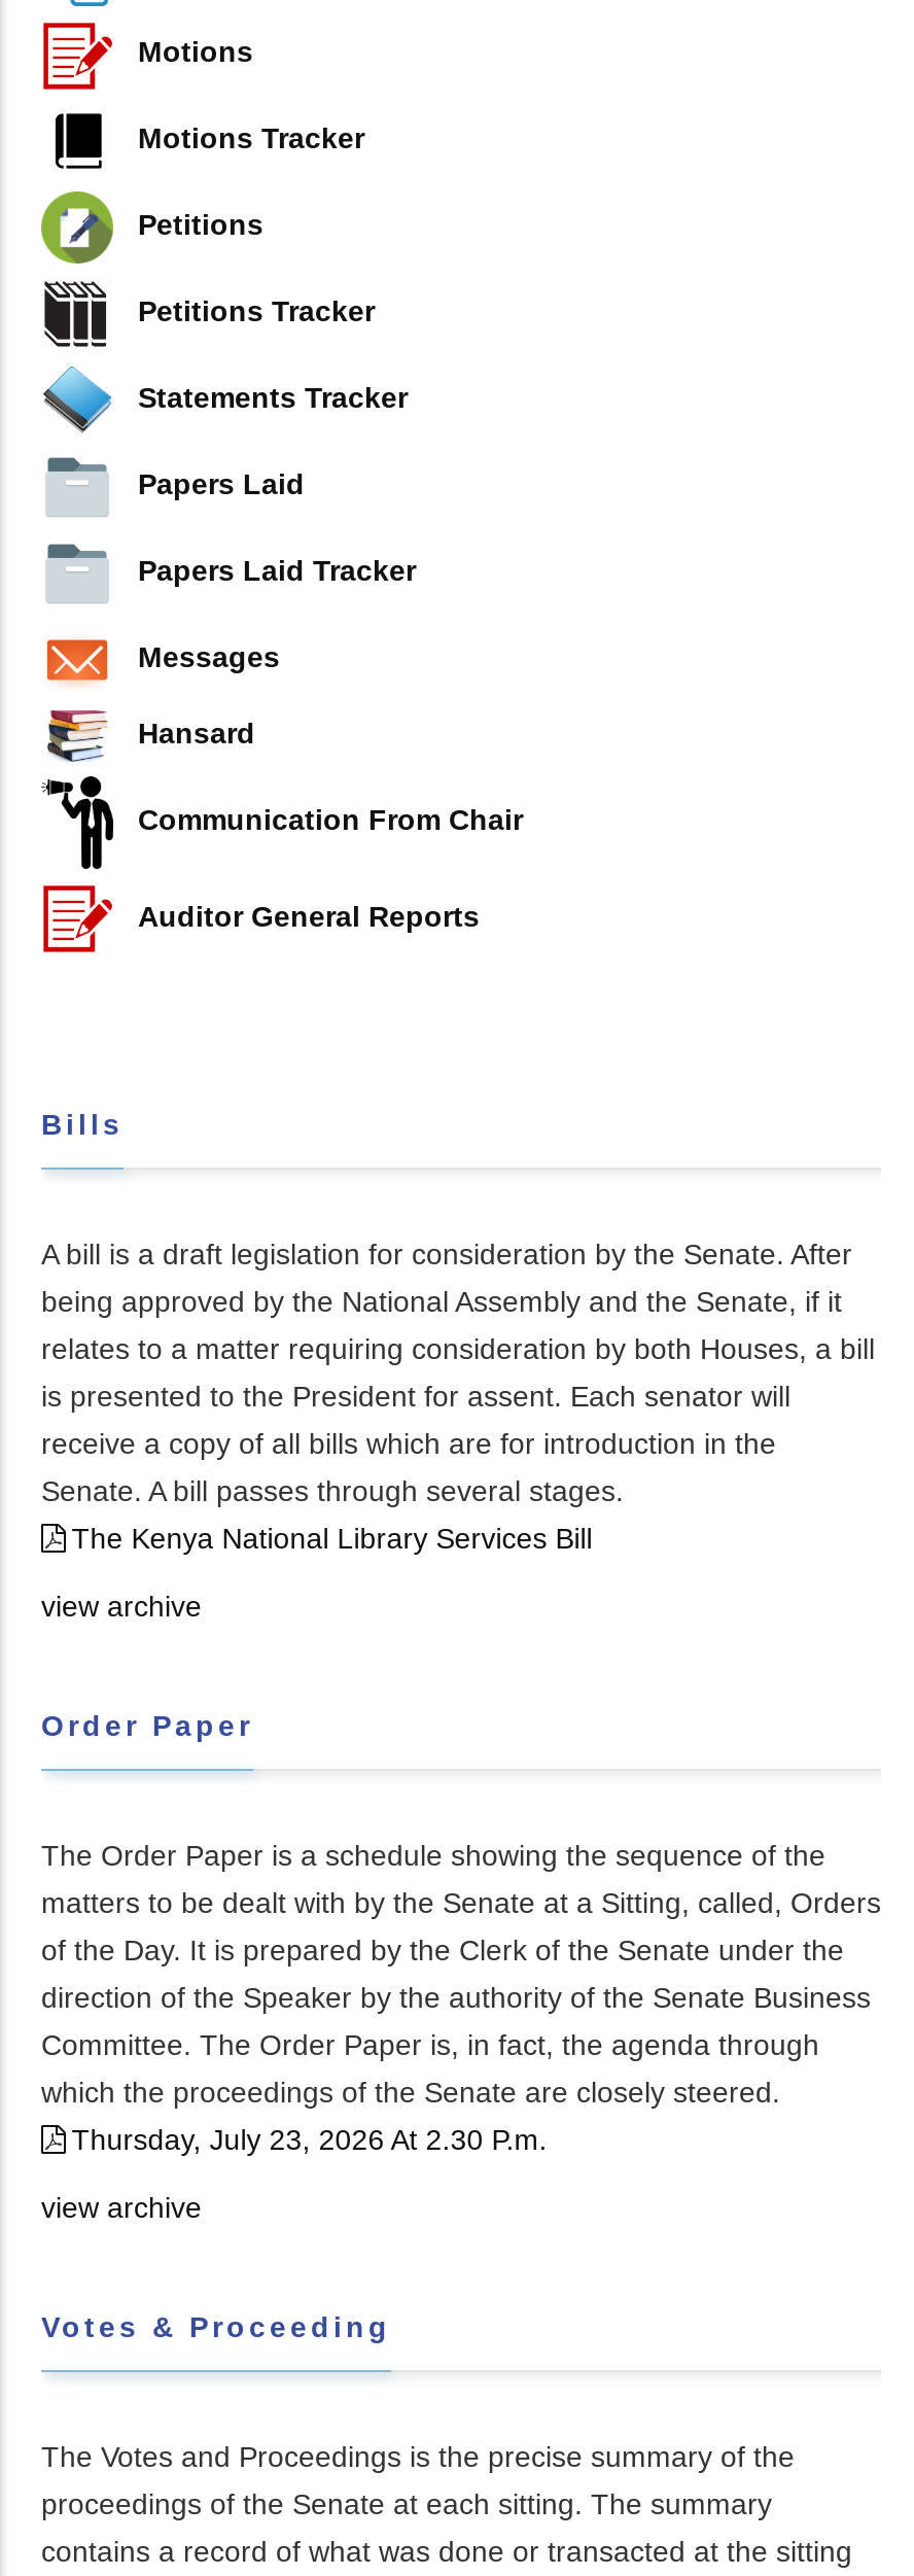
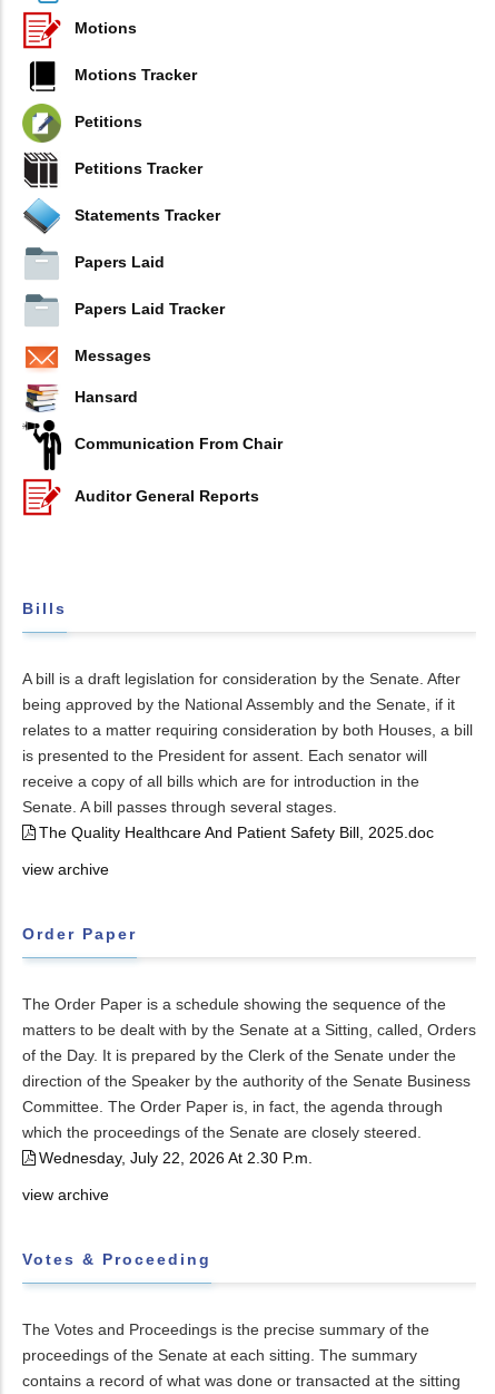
- The Kenya National Library Services Bill
+ The Quality Healthcare And Patient Safety Bill, 2025.doc

- Thursday, July 23, 2026 At 2.30 P.m.
+ Wednesday, July 22, 2026 At 2.30 P.m.
